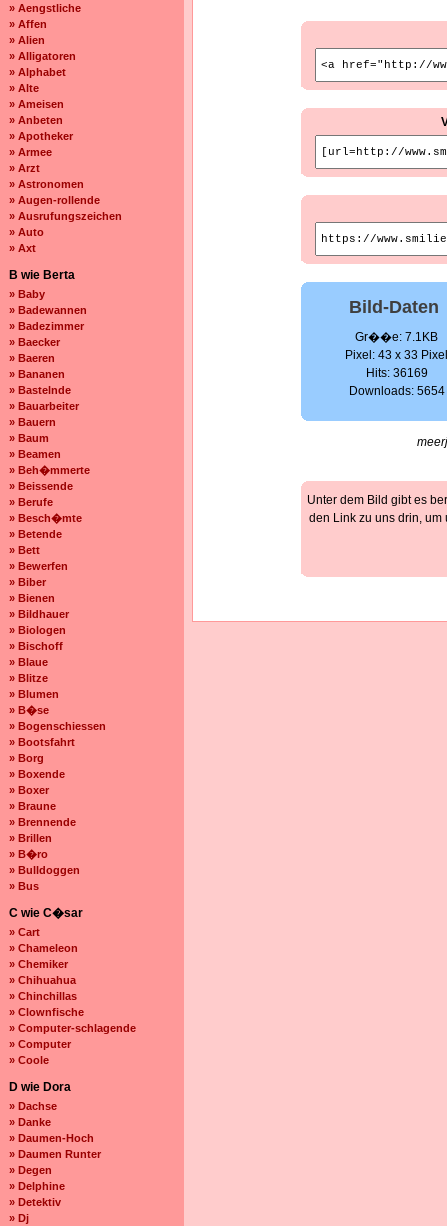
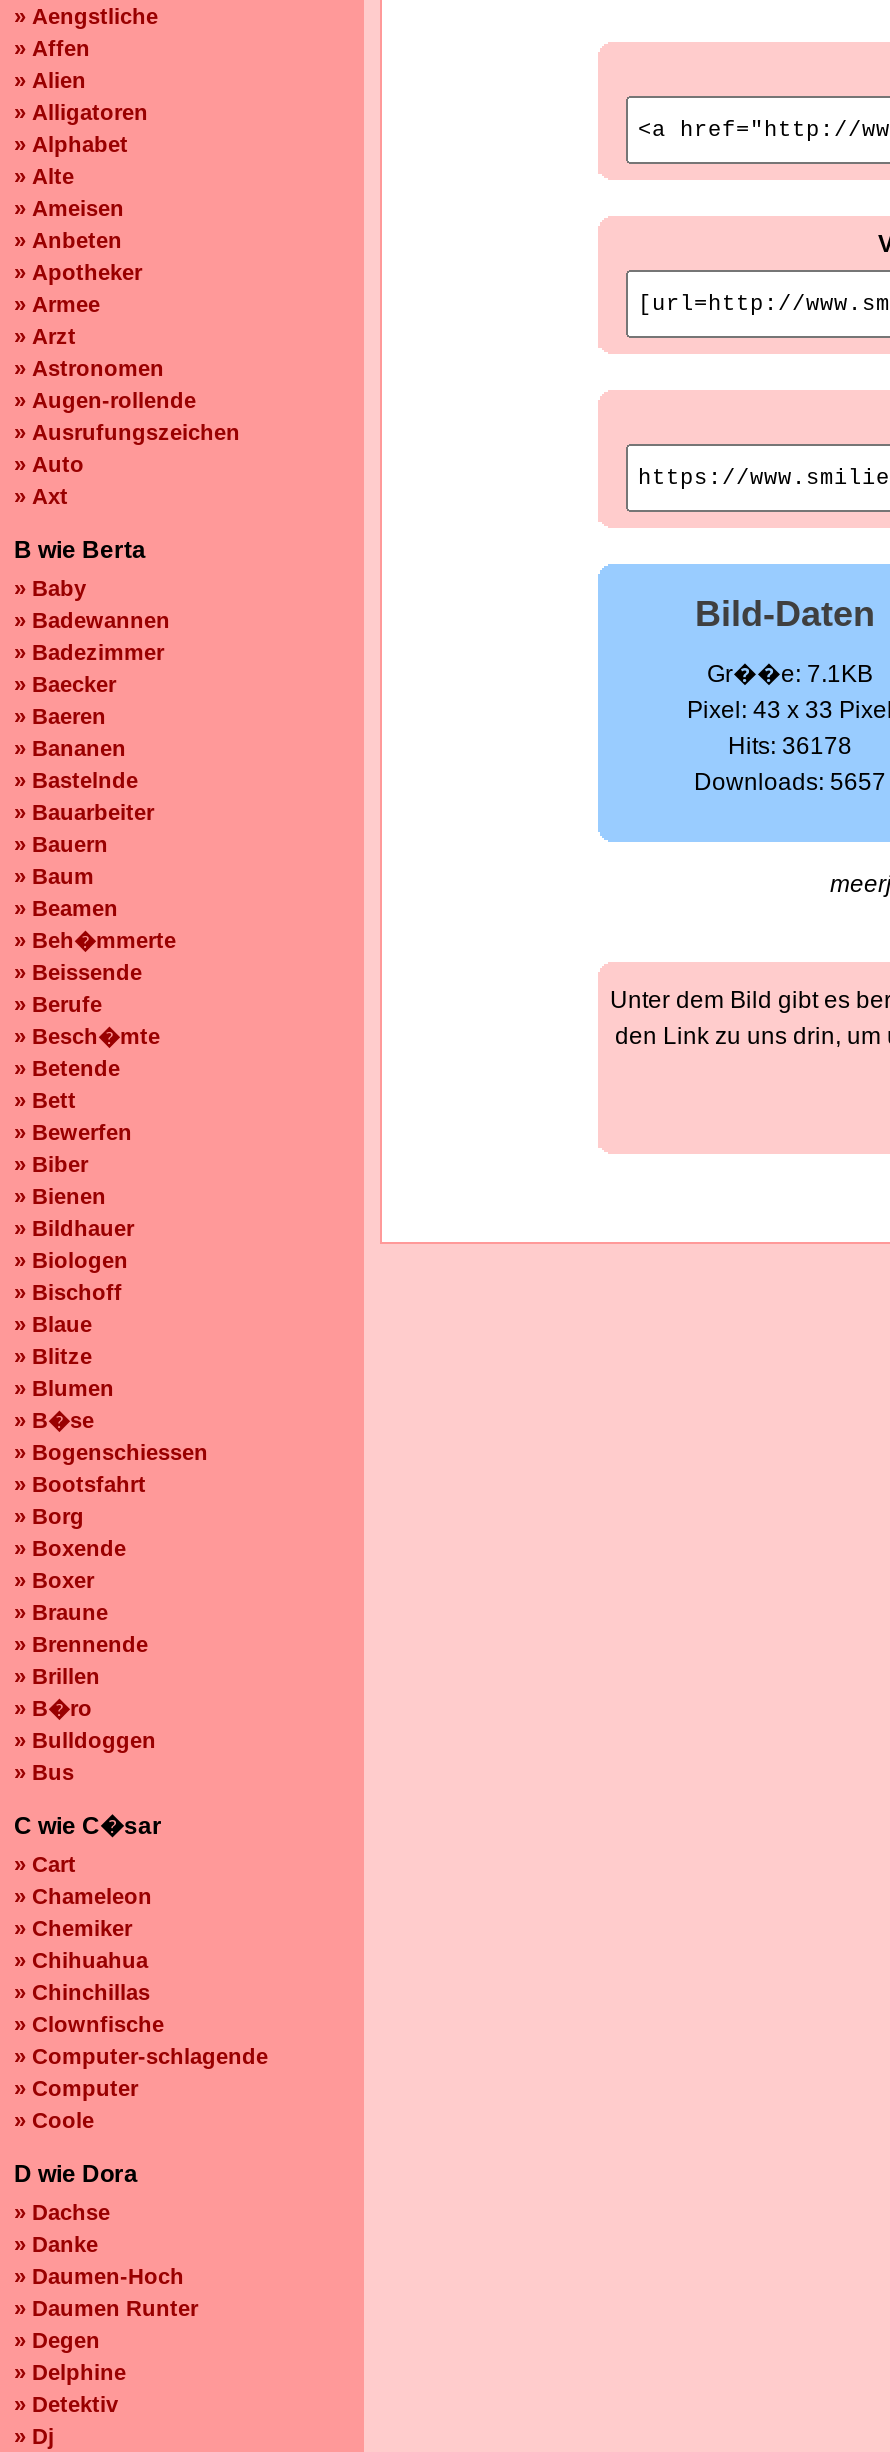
- Hits: 36169
+ Hits: 36178

- Downloads: 5654
+ Downloads: 5657
